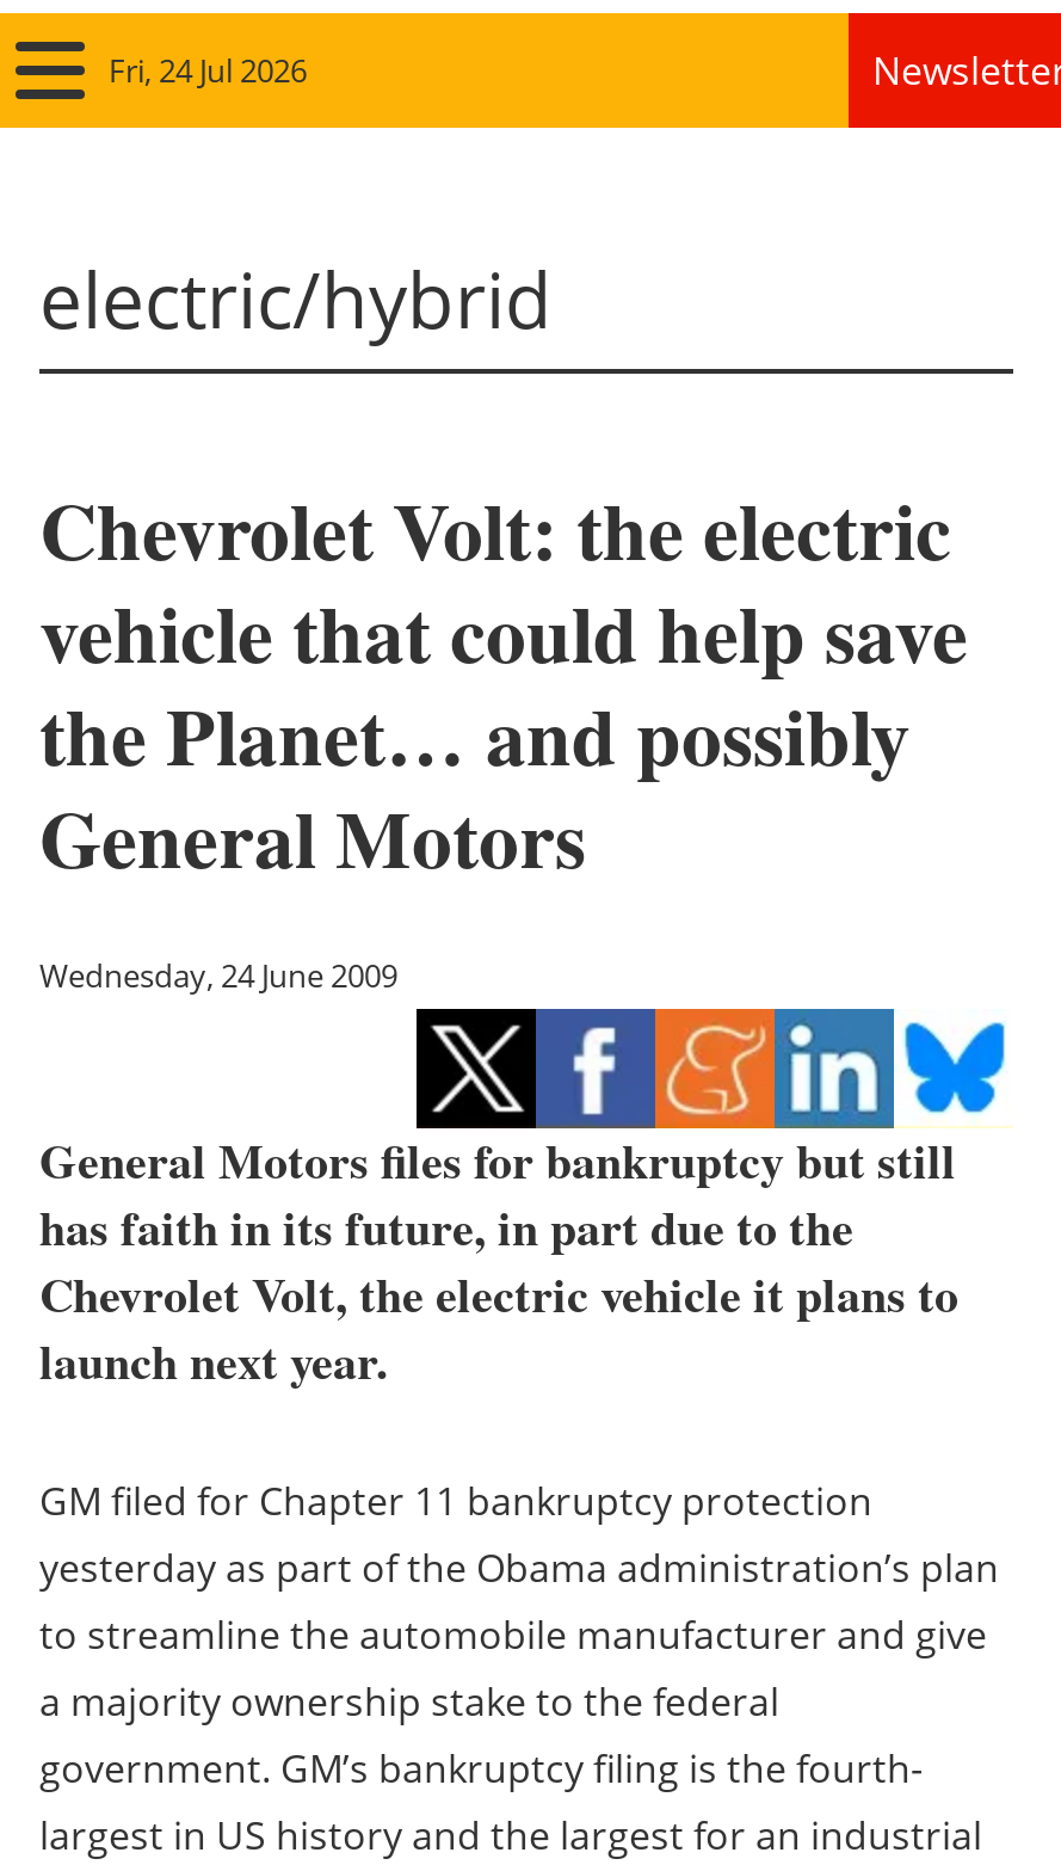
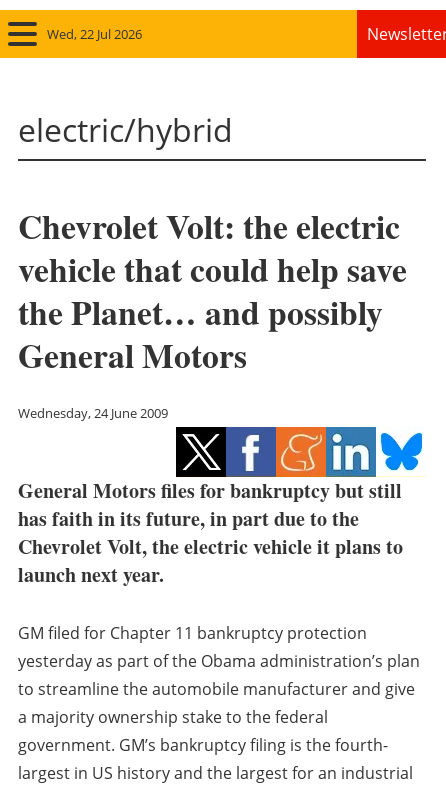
- Fri, 24 Jul 2026
+ Wed, 22 Jul 2026
